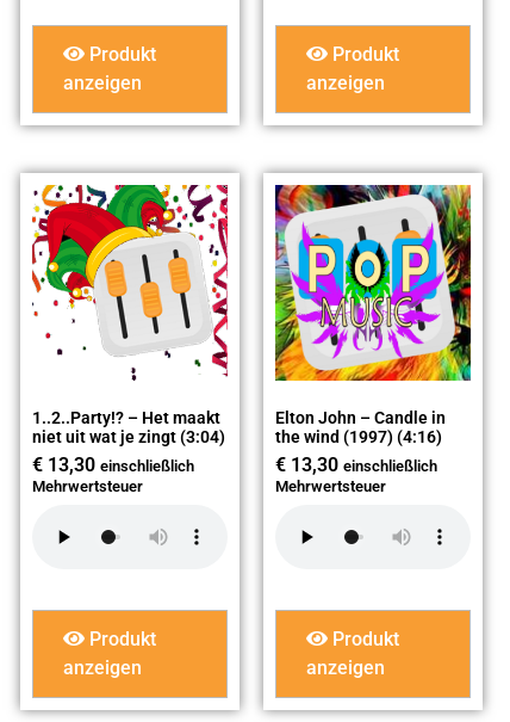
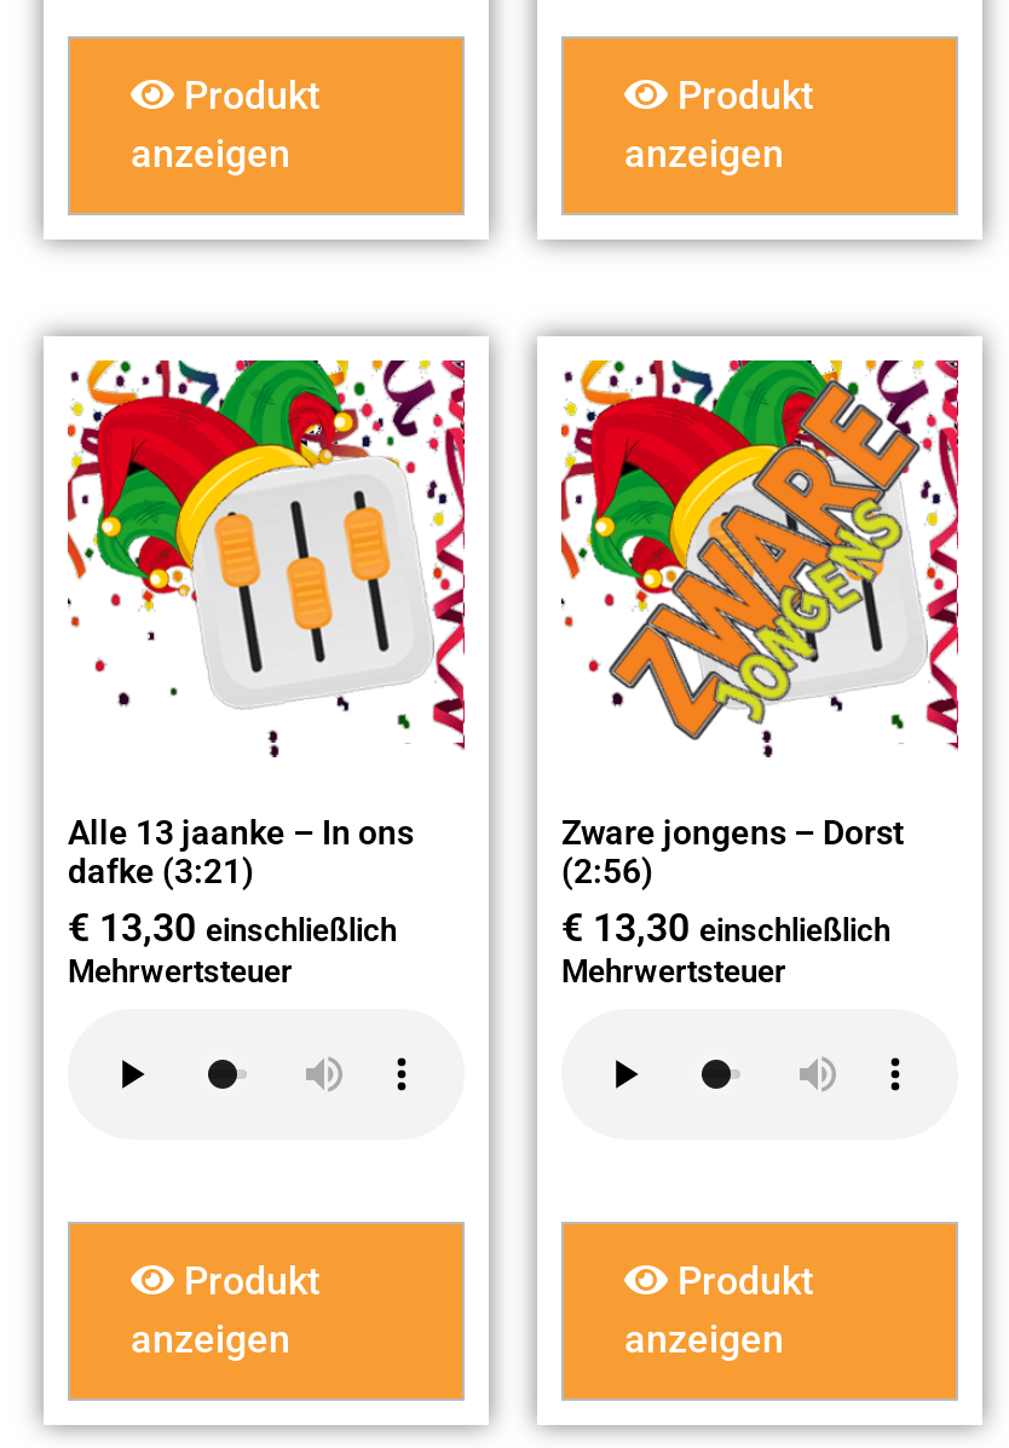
- [image]
- Elton John – Candle in
- the wind (1997) (4:16)
+ [image]
+ Zware jongens – Dorst
+ (2:56)

- 1..2..Party!? – Het maakt
- niet uit wat je zingt (3:04)
+ Alle 13 jaanke – In ons
+ dafke (3:21)
